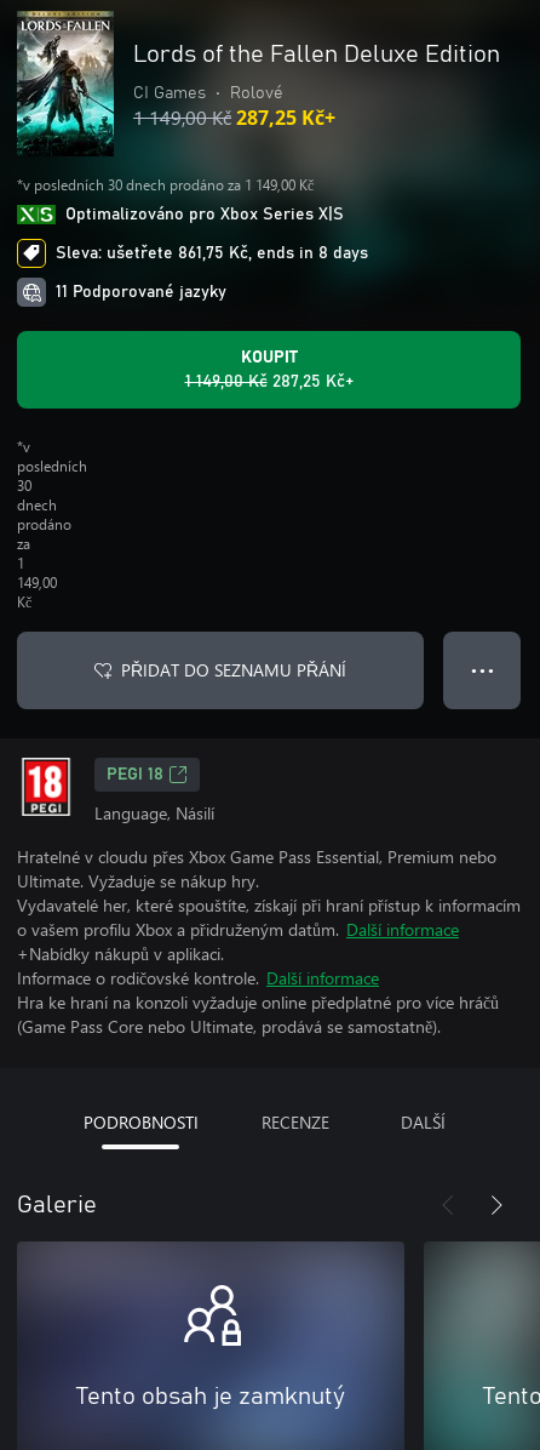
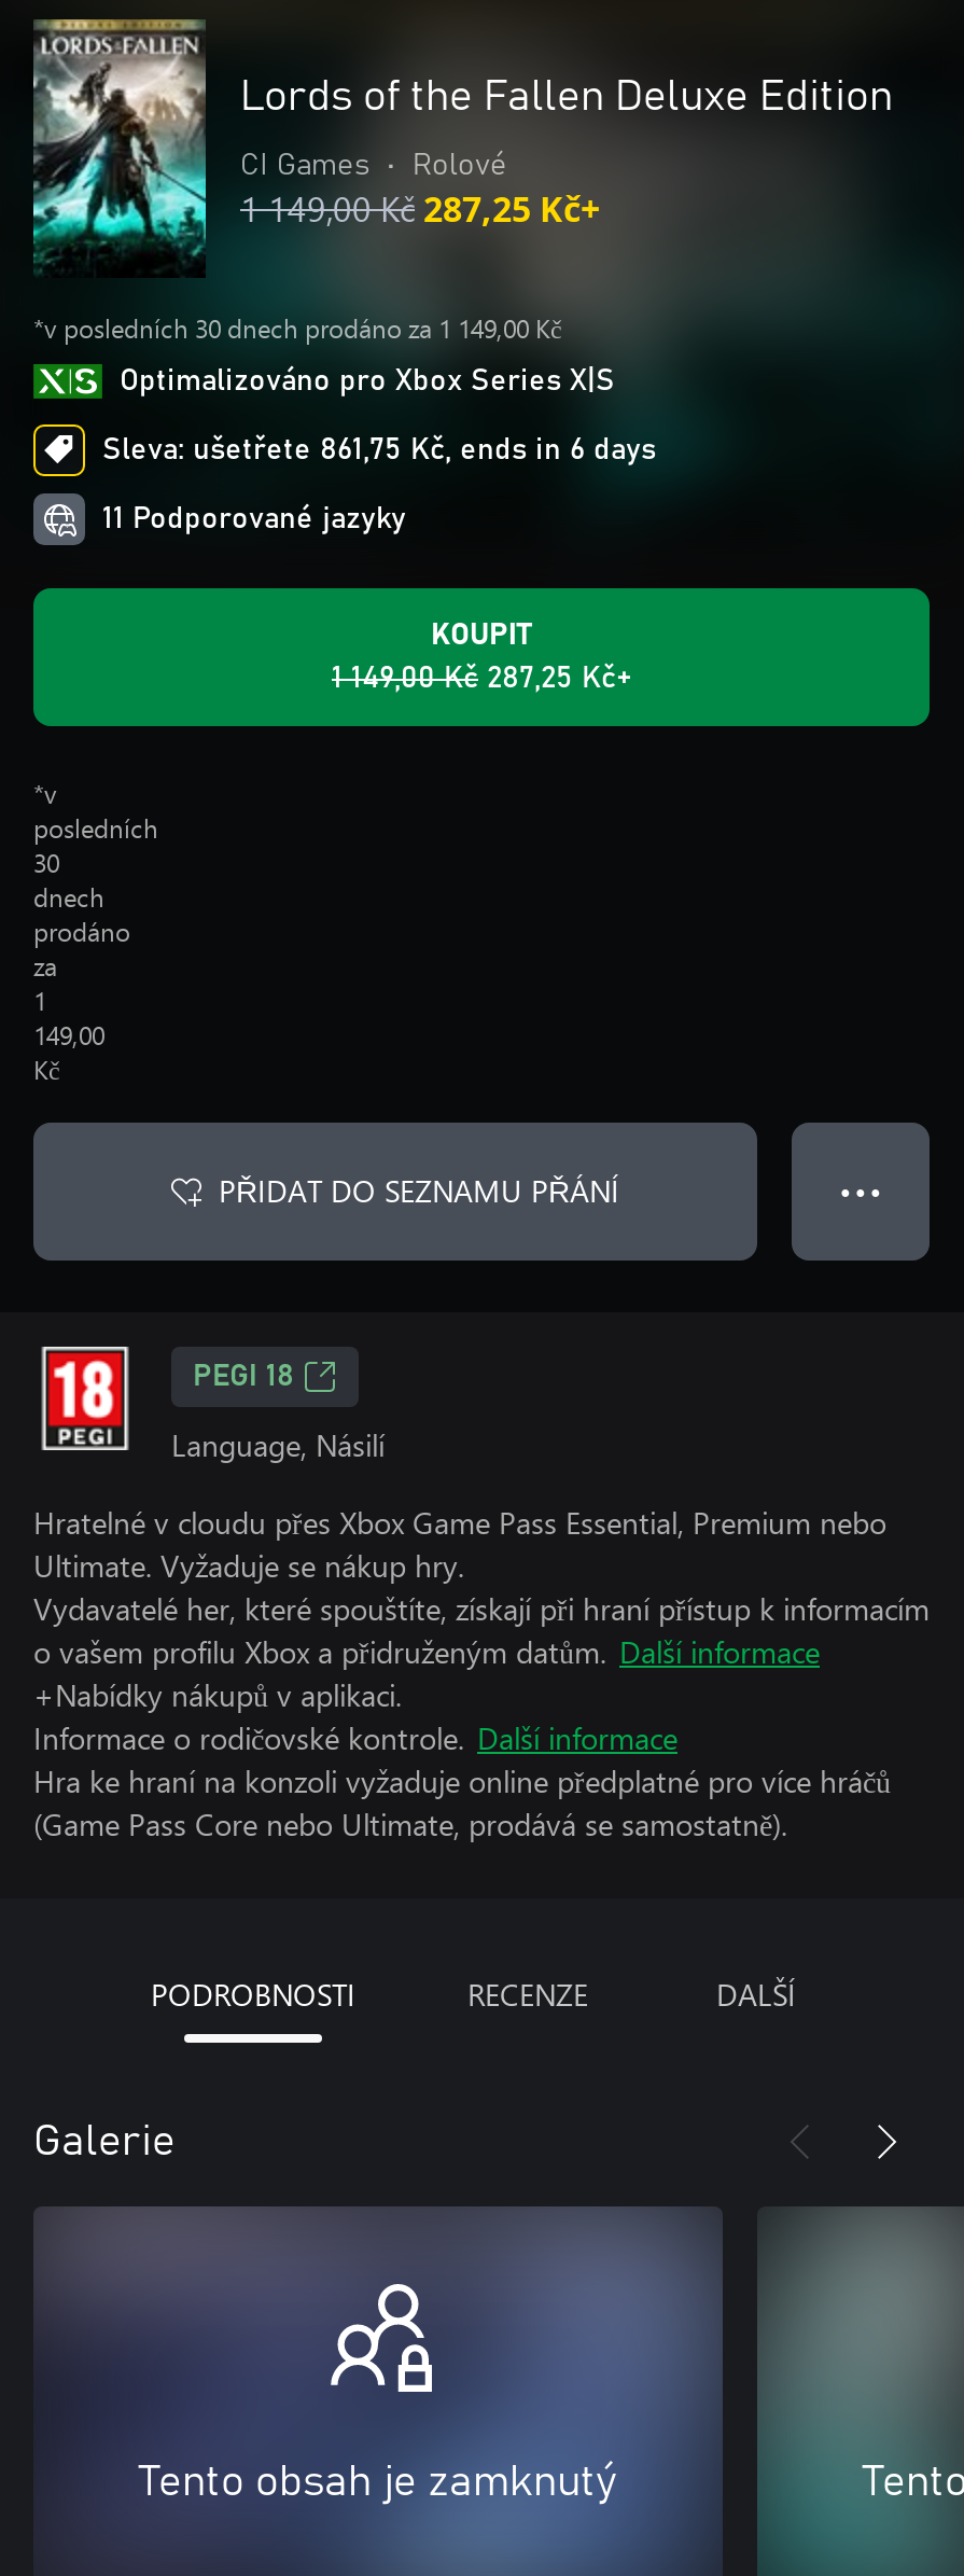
- Sleva: ušetřete 861,75 Kč, ends in 8 days
+ Sleva: ušetřete 861,75 Kč, ends in 6 days
